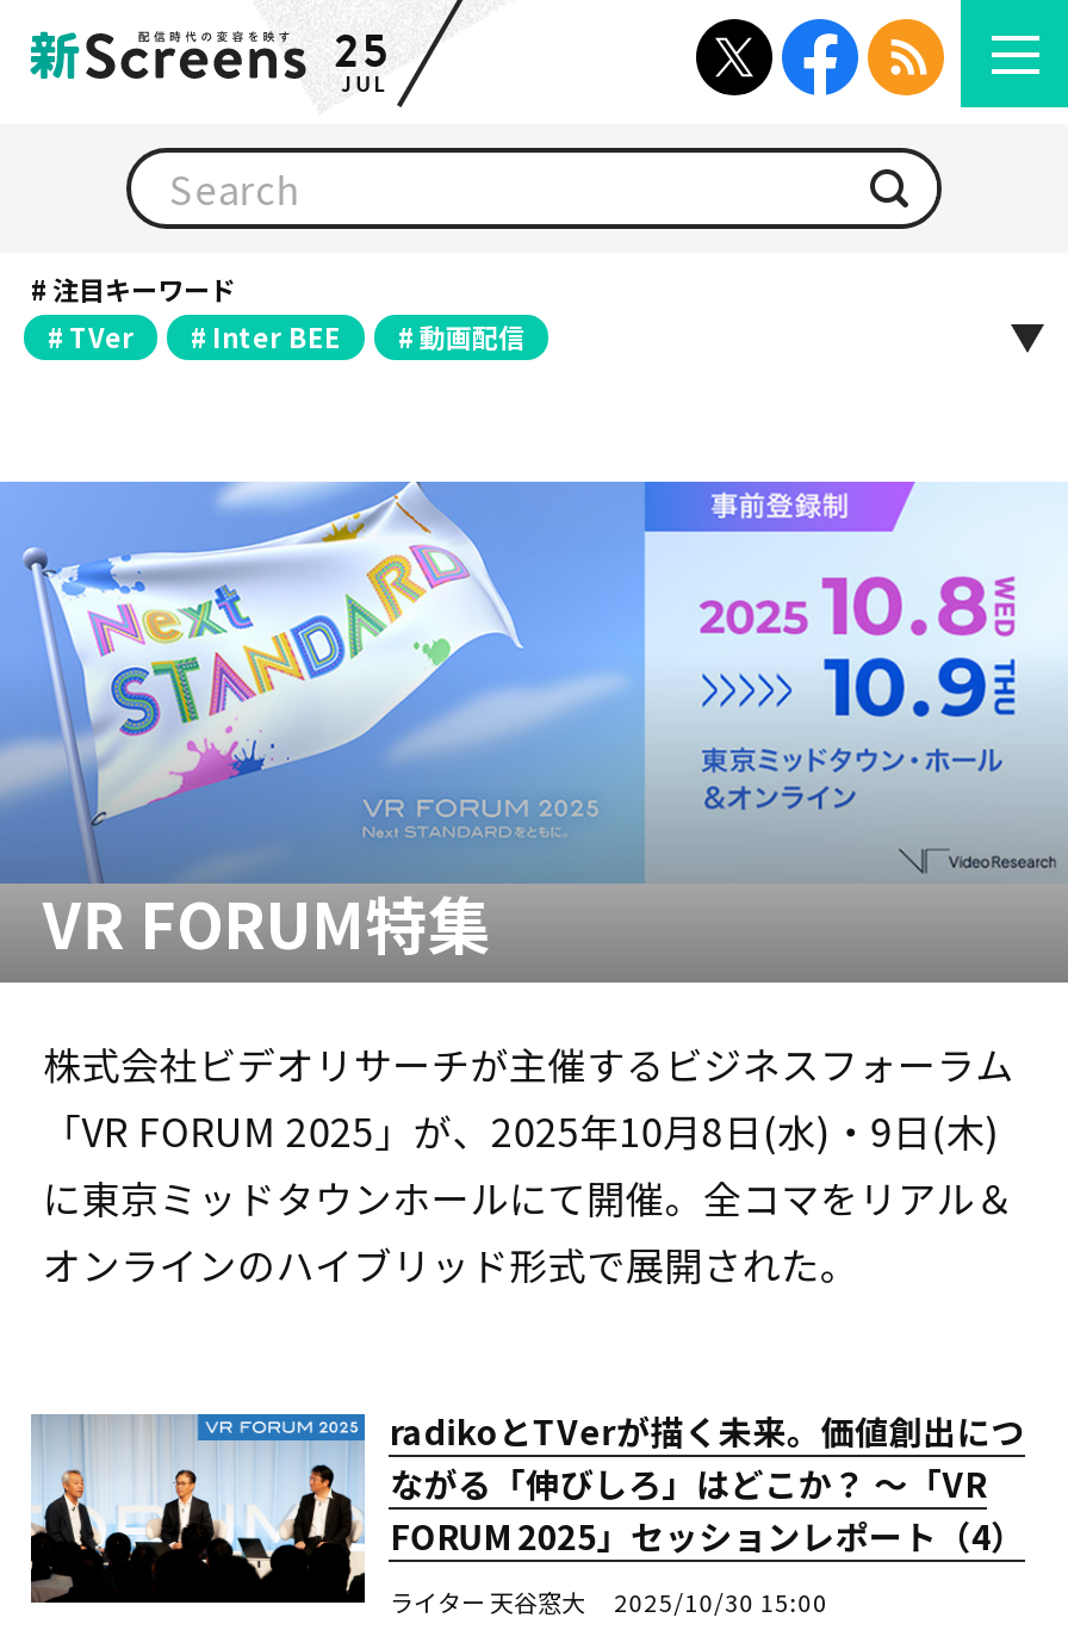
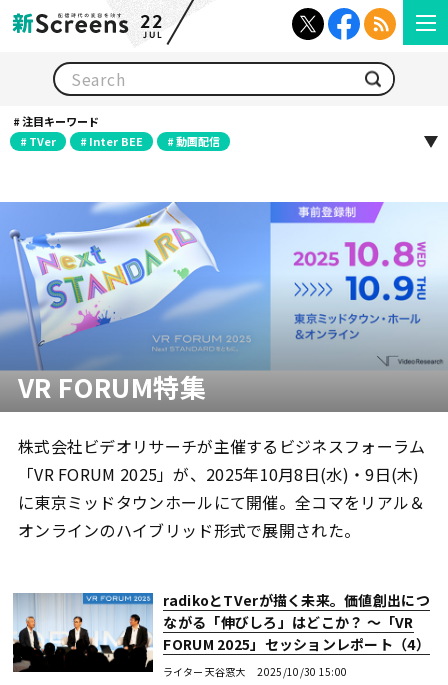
- 25
+ 22
